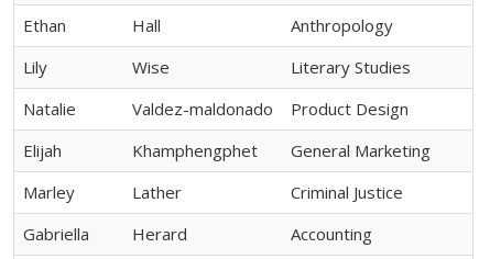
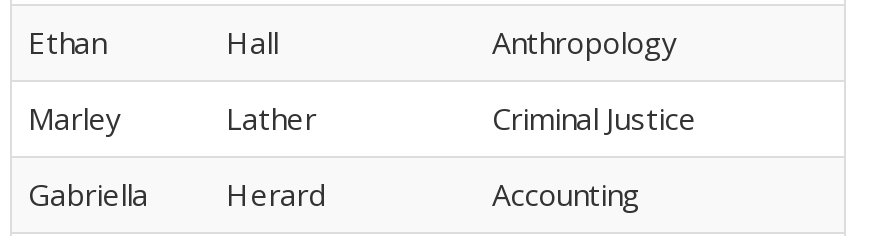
- Lily
- Wise
- Literary Studies
- Natalie
- Valdez-maldonado
- Product Design
- Elijah
- Khamphengphet
- General Marketing
